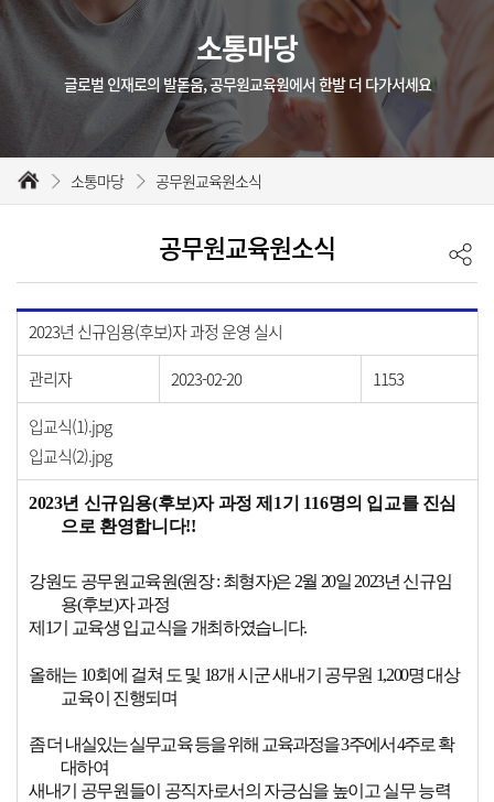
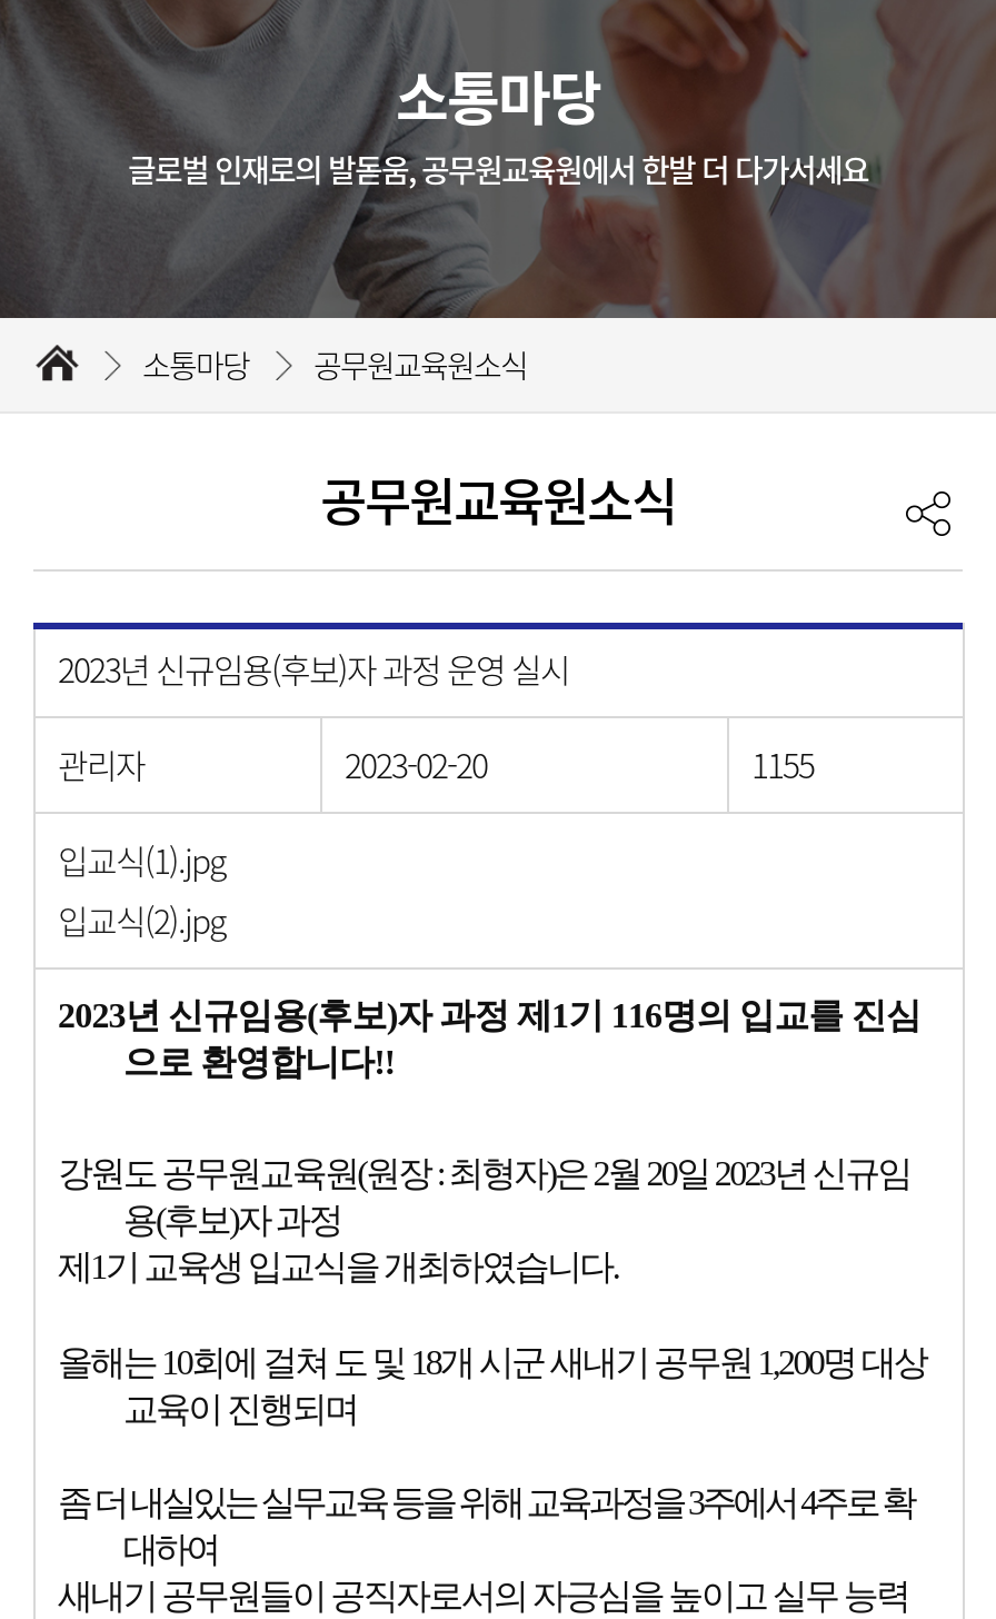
- 1153
+ 1155
